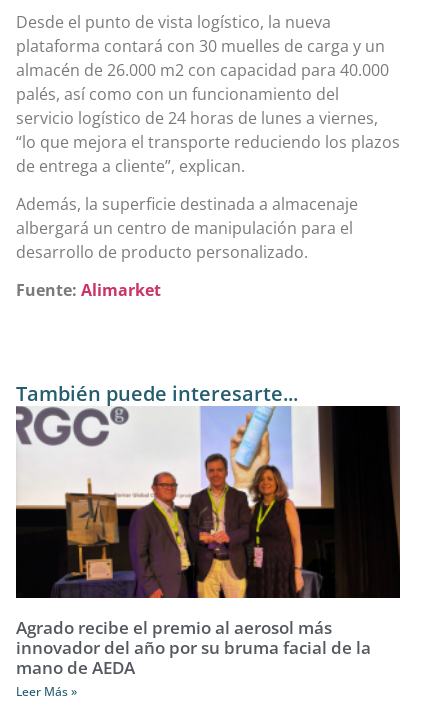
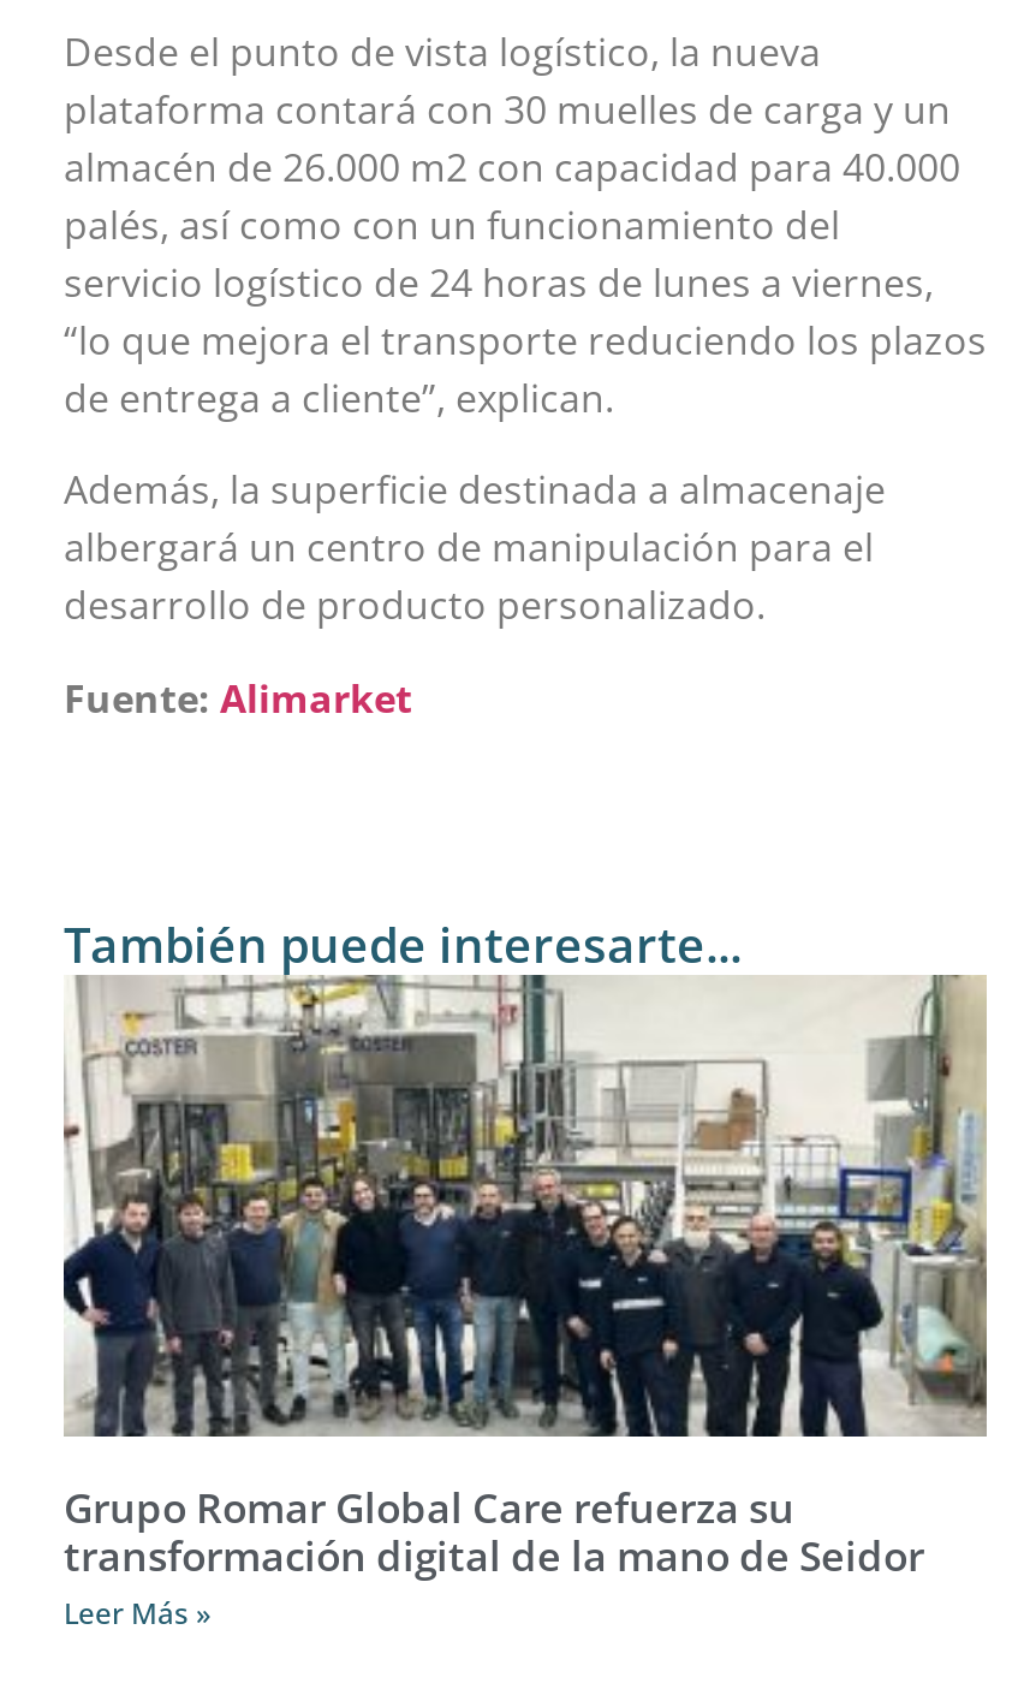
- [image]
- Agrado recibe el premio al aerosol más
- innovador del año por su bruma facial de la
- mano de AEDA
+ [image]
+ Grupo Romar Global Care refuerza su
+ transformación digital de la mano de Seidor
